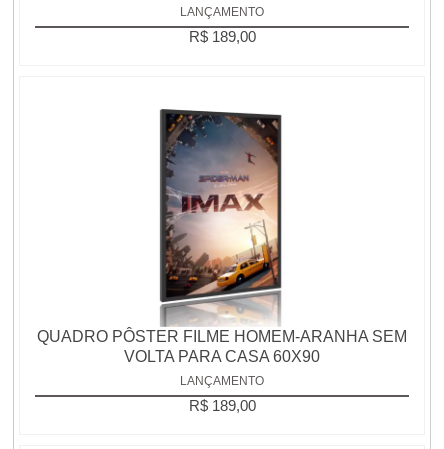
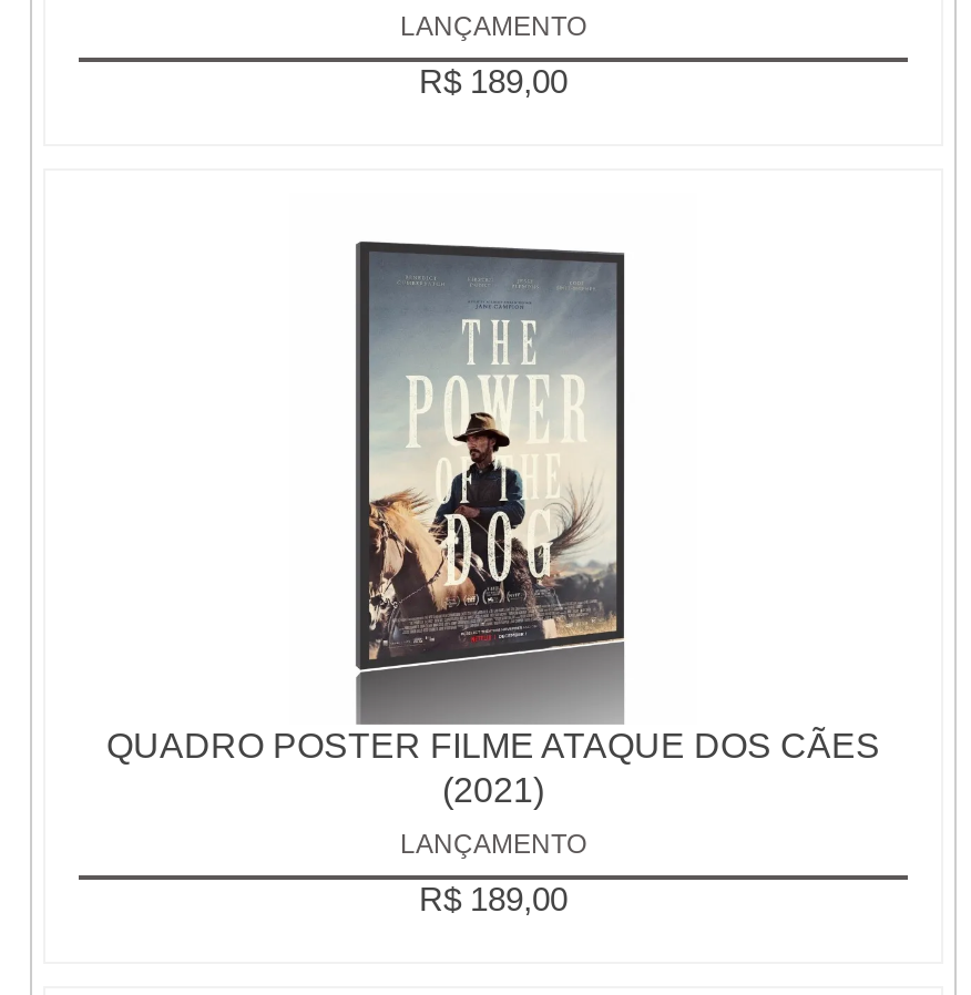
- [image]
- QUADRO PÔSTER FILME HOMEM-ARANHA SEM
- VOLTA PARA CASA 60X90
+ [image]
+ QUADRO POSTER FILME ATAQUE DOS CÃES
+ (2021)
